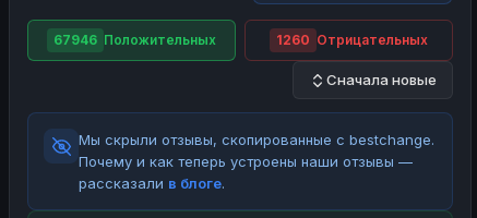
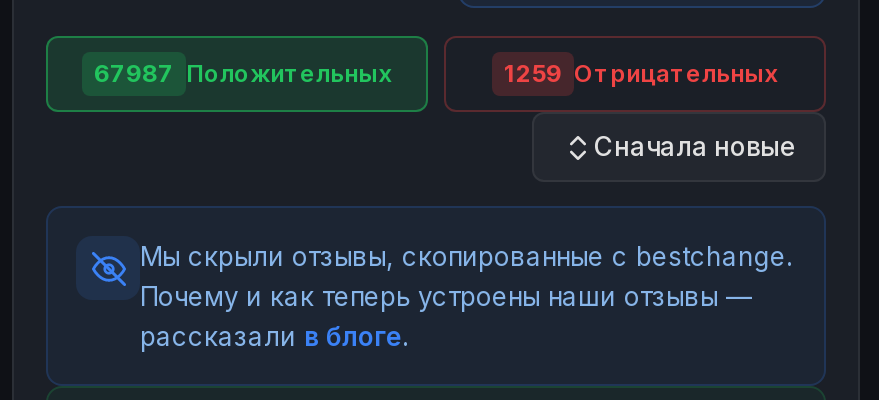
- 67946 Положительных
+ 67987 Положительных

- 1260 Отрицательных
+ 1259 Отрицательных
